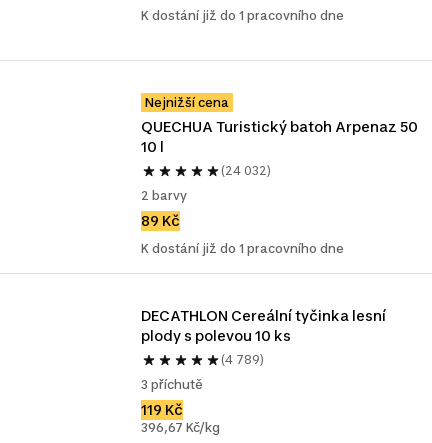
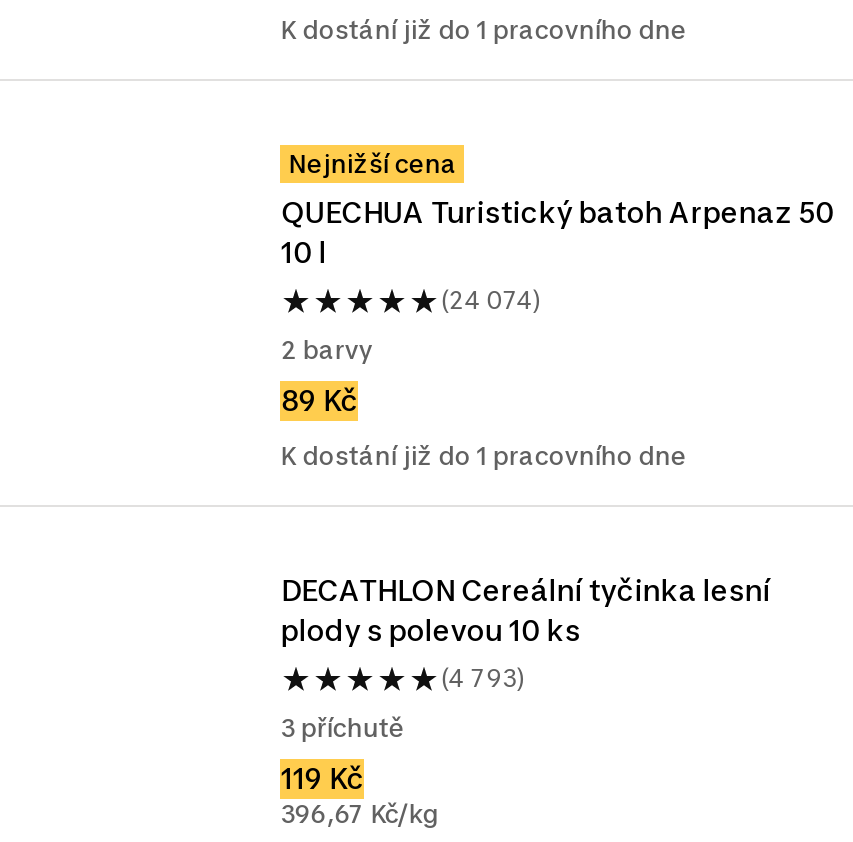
- (24 032)
+ (24 074)

- (4 789)
+ (4 793)
